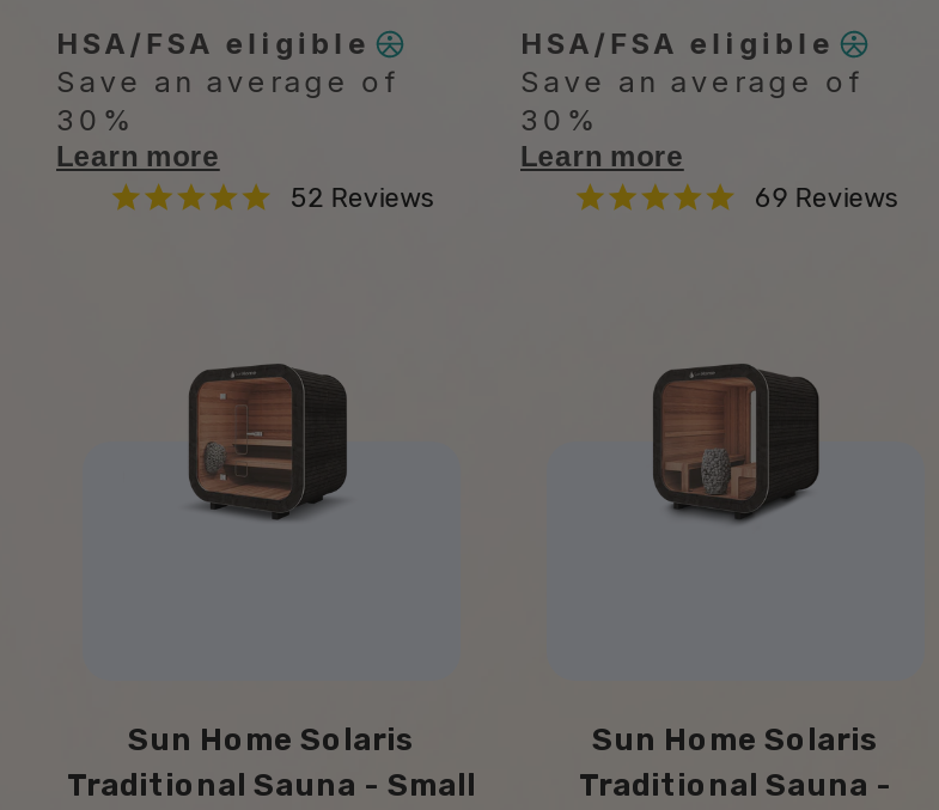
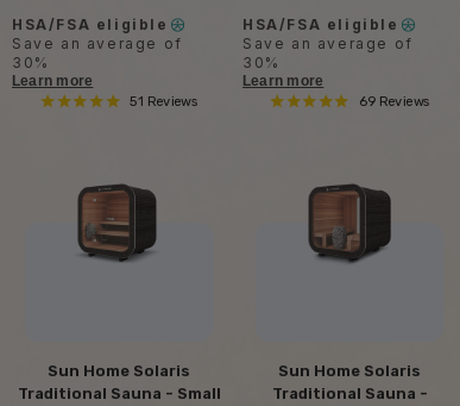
- 52 Reviews
+ 51 Reviews
